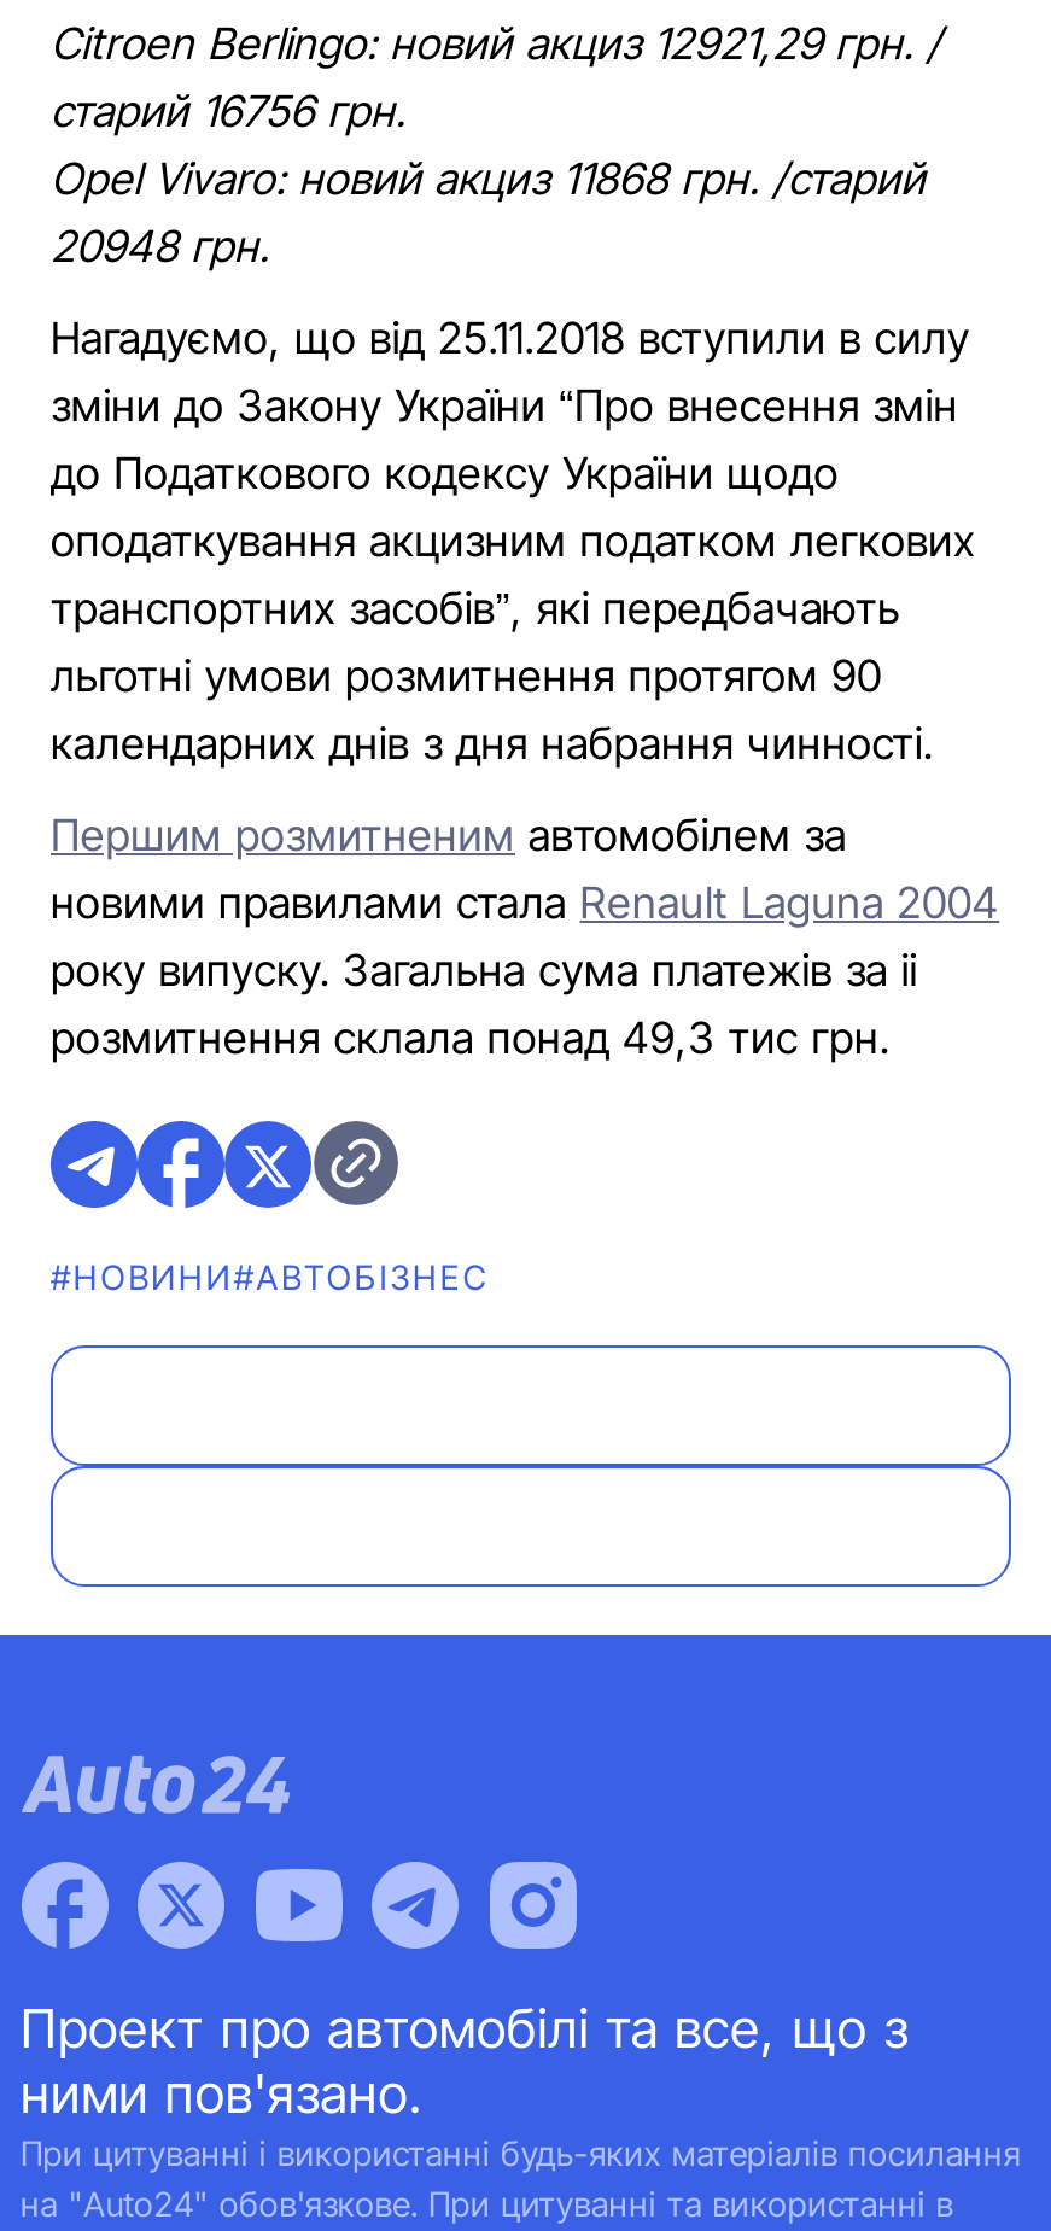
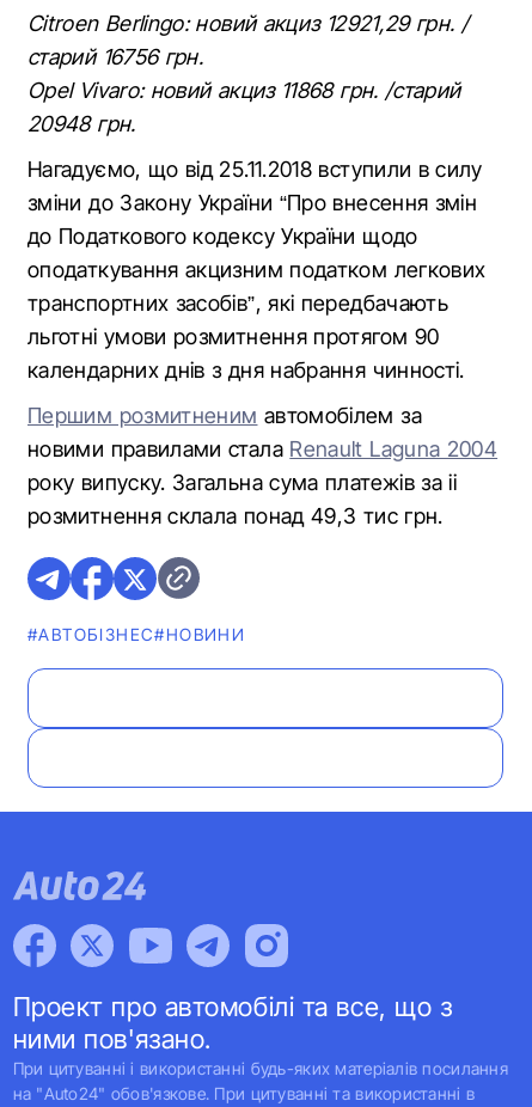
- #НОВИНИ#АВТОБІЗНЕС
+ #АВТОБІЗНЕС#НОВИНИ
